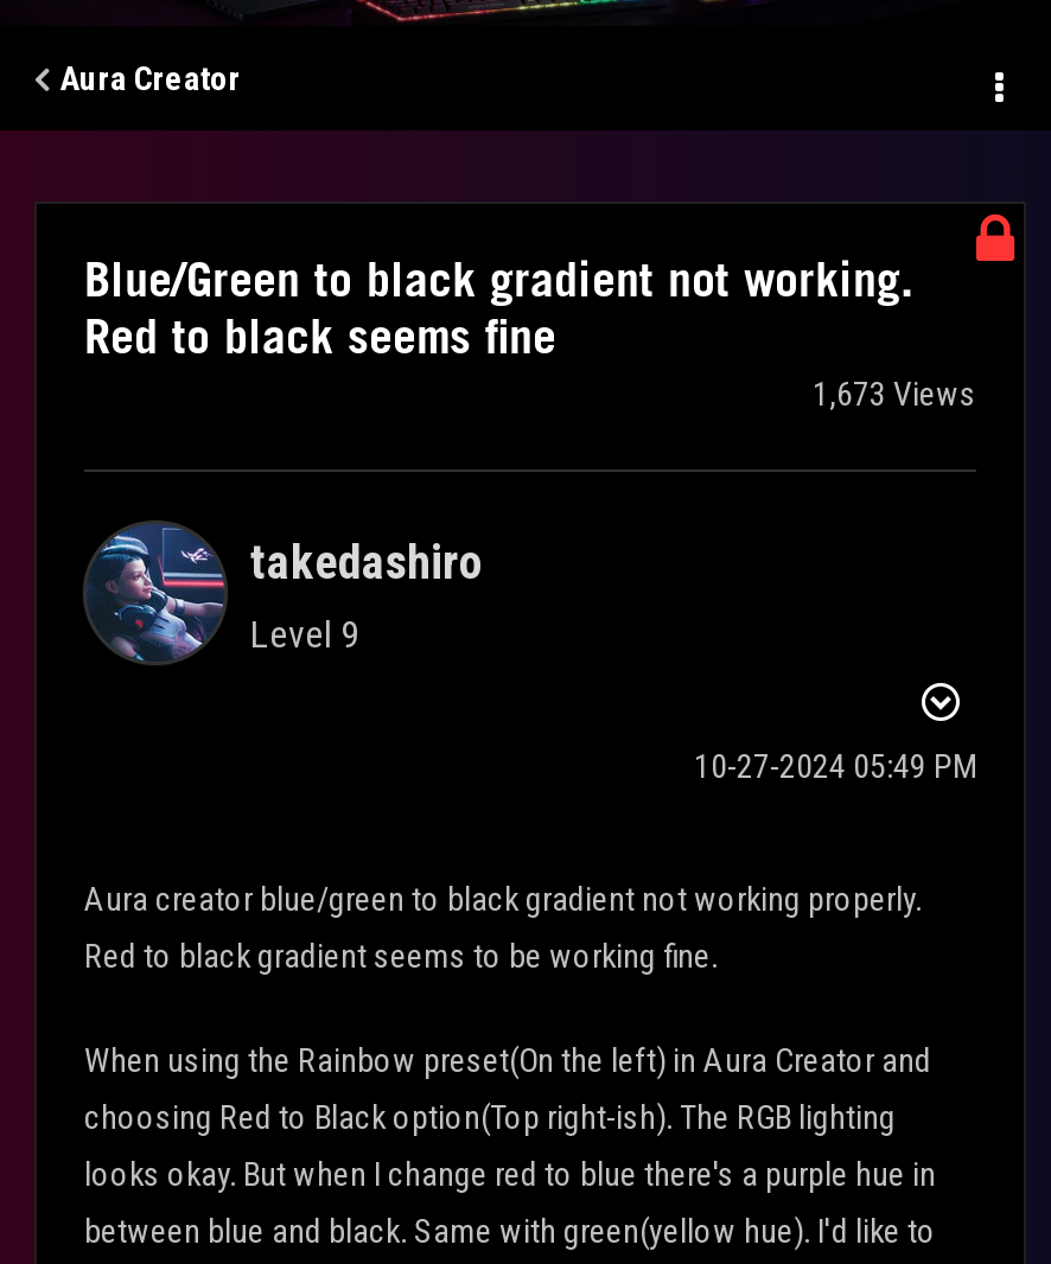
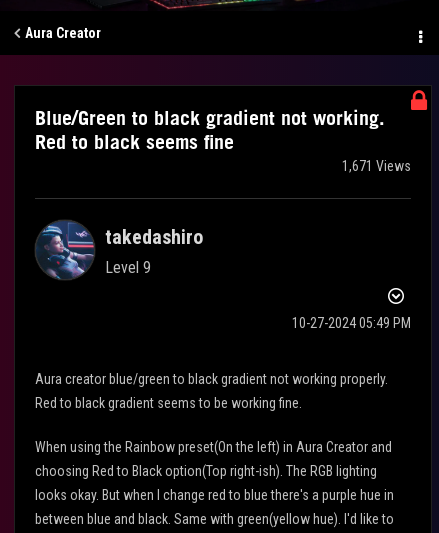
- 1,673 Views
+ 1,671 Views
